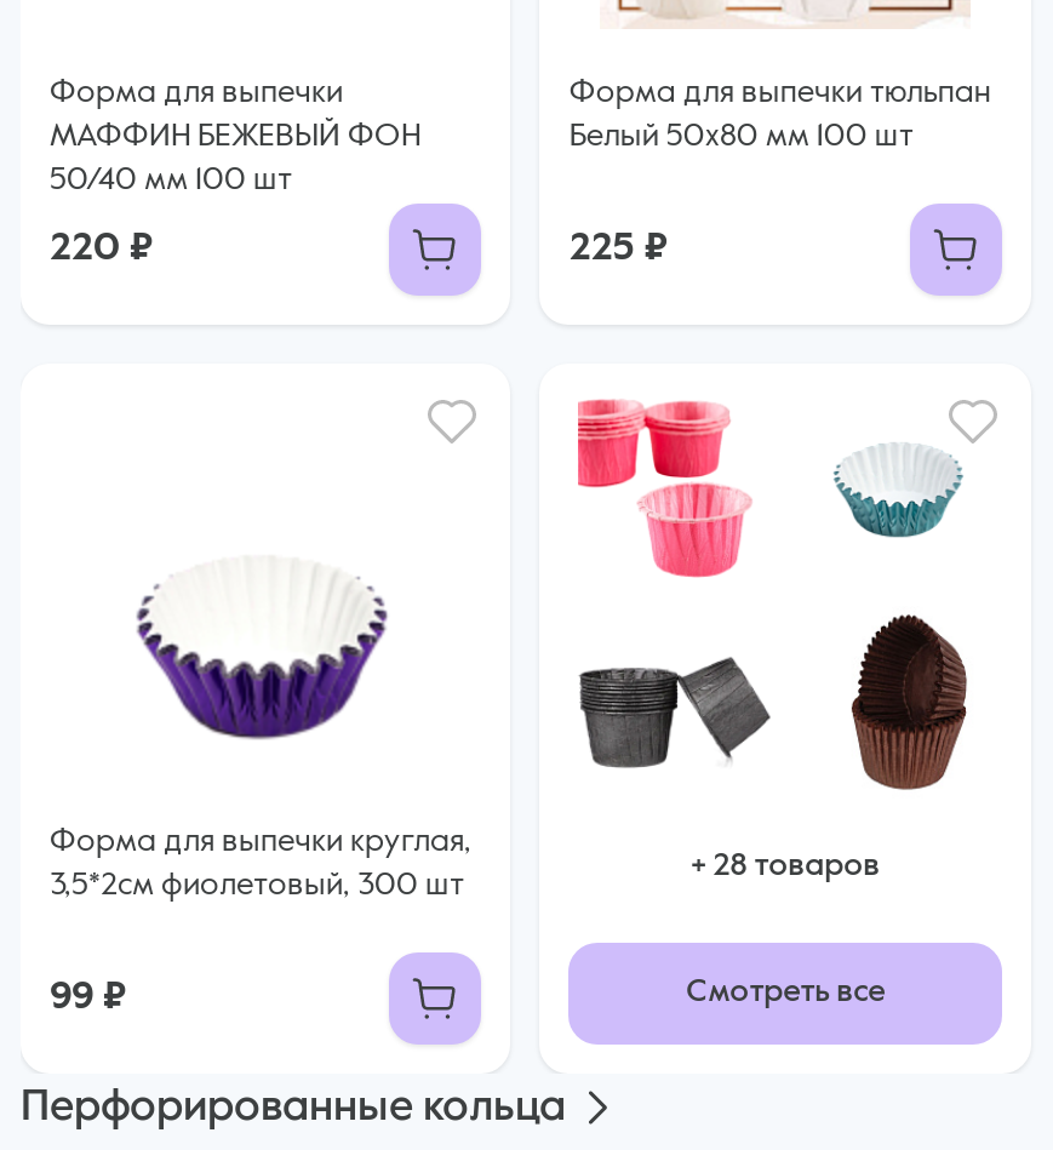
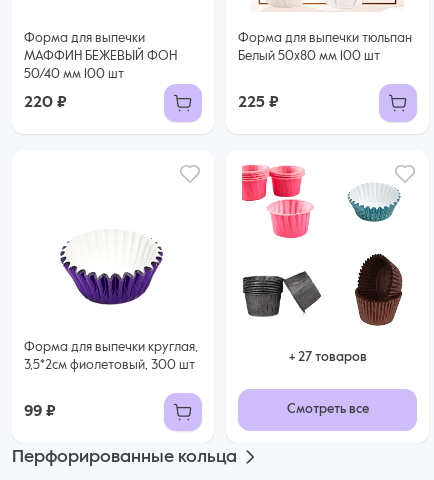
- + 28 товаров
+ + 27 товаров
